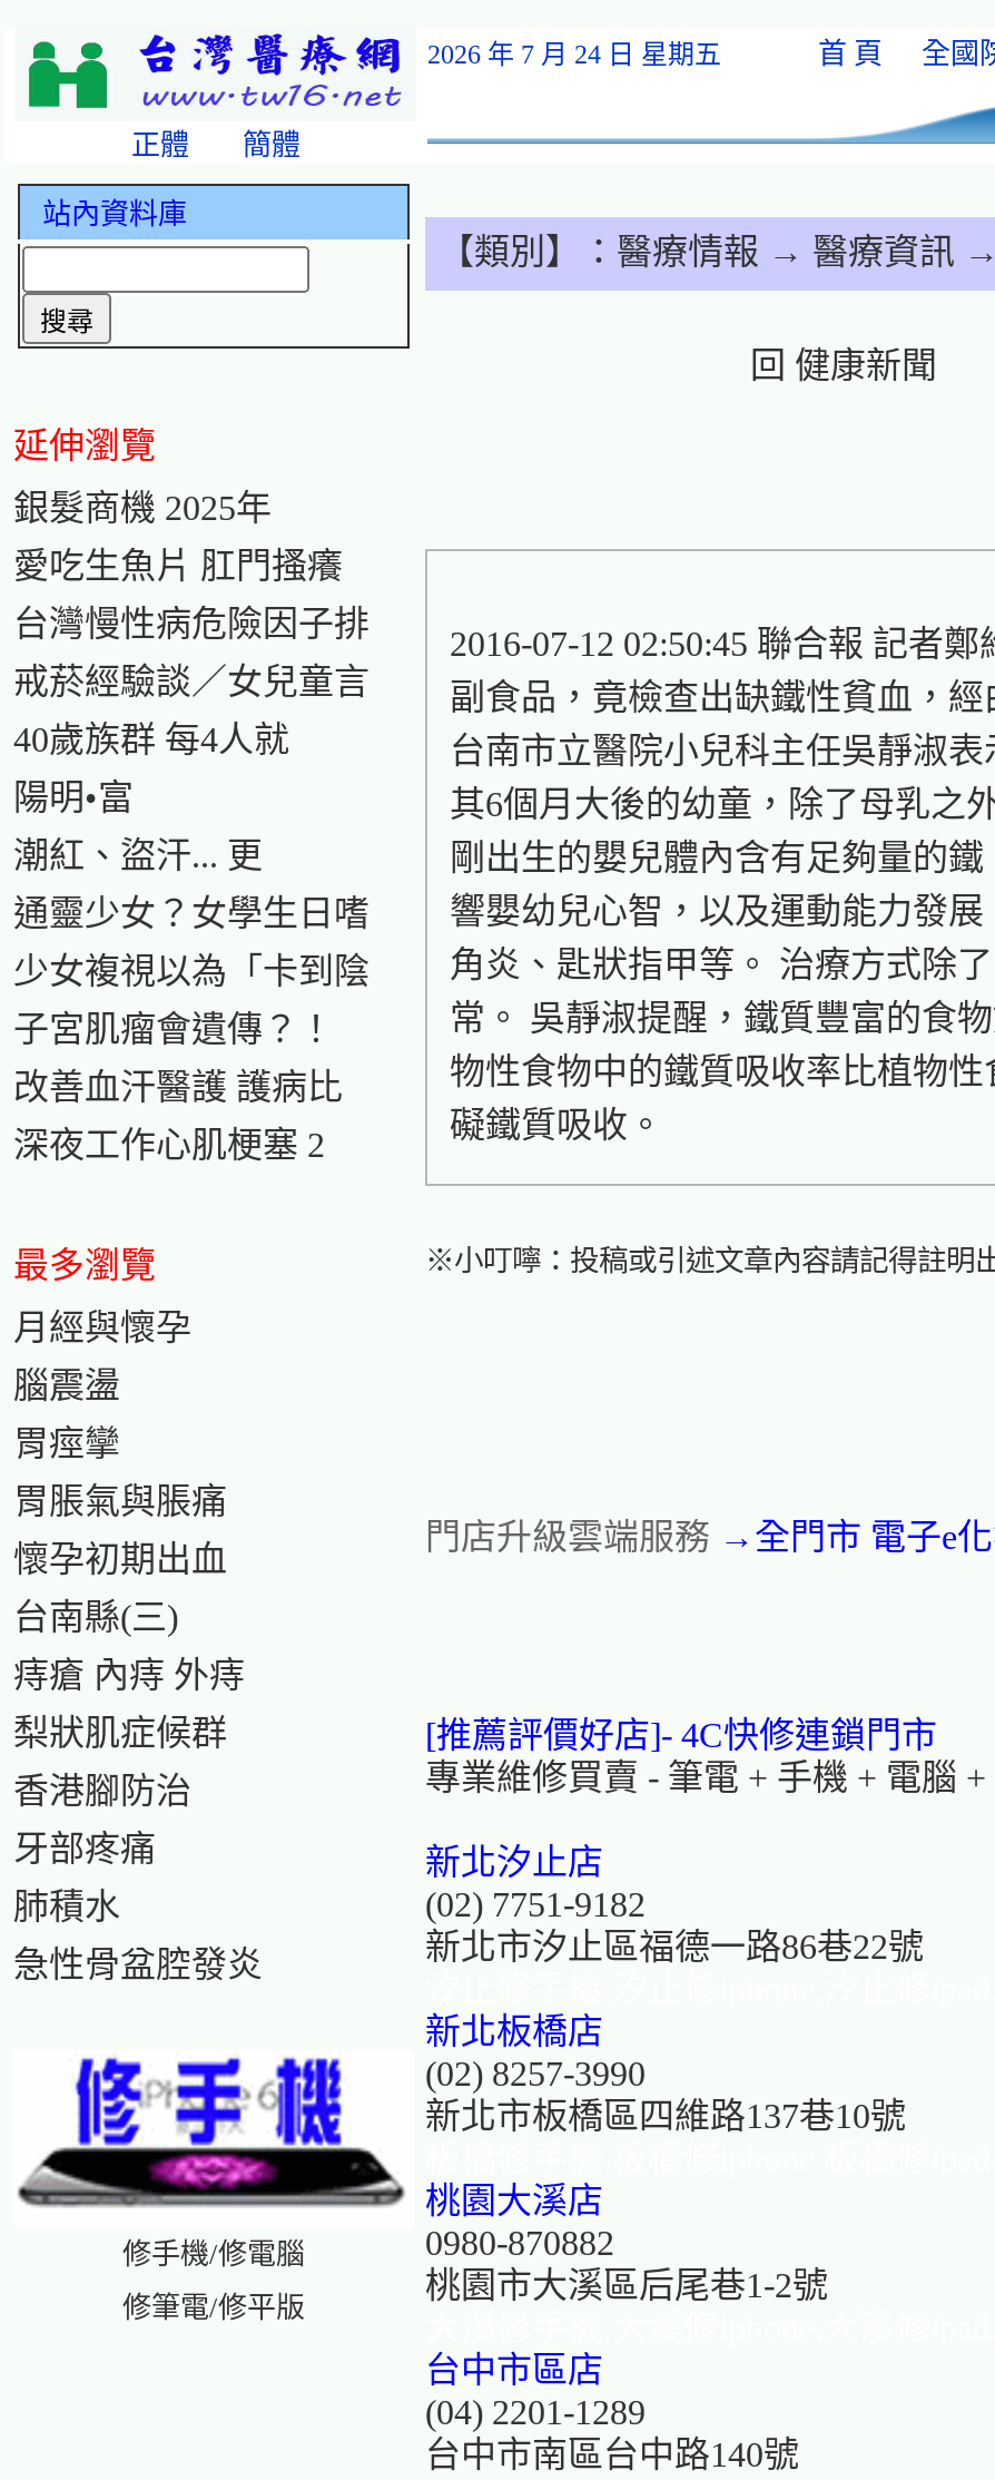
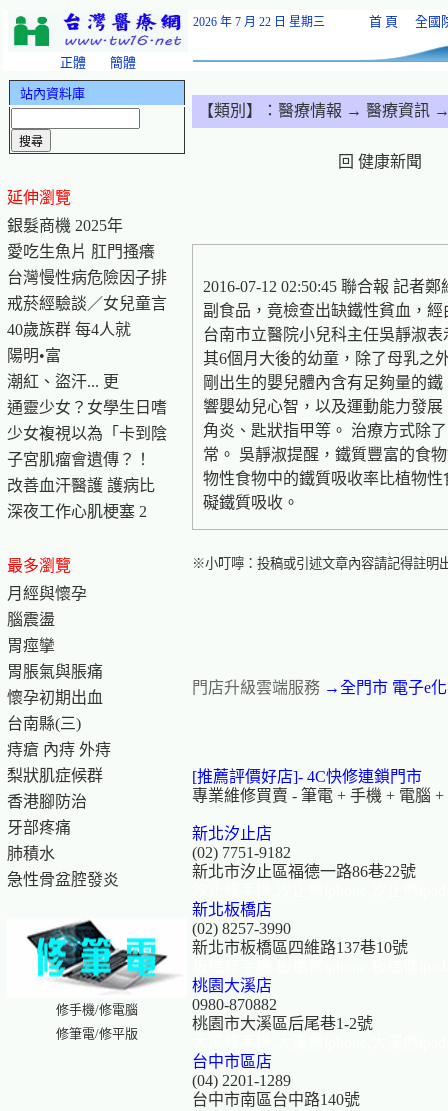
- 2026 年 7 月 24 日星期五
+ 2026 年 7 月 22 日星期三

- [image]
+ [image]
